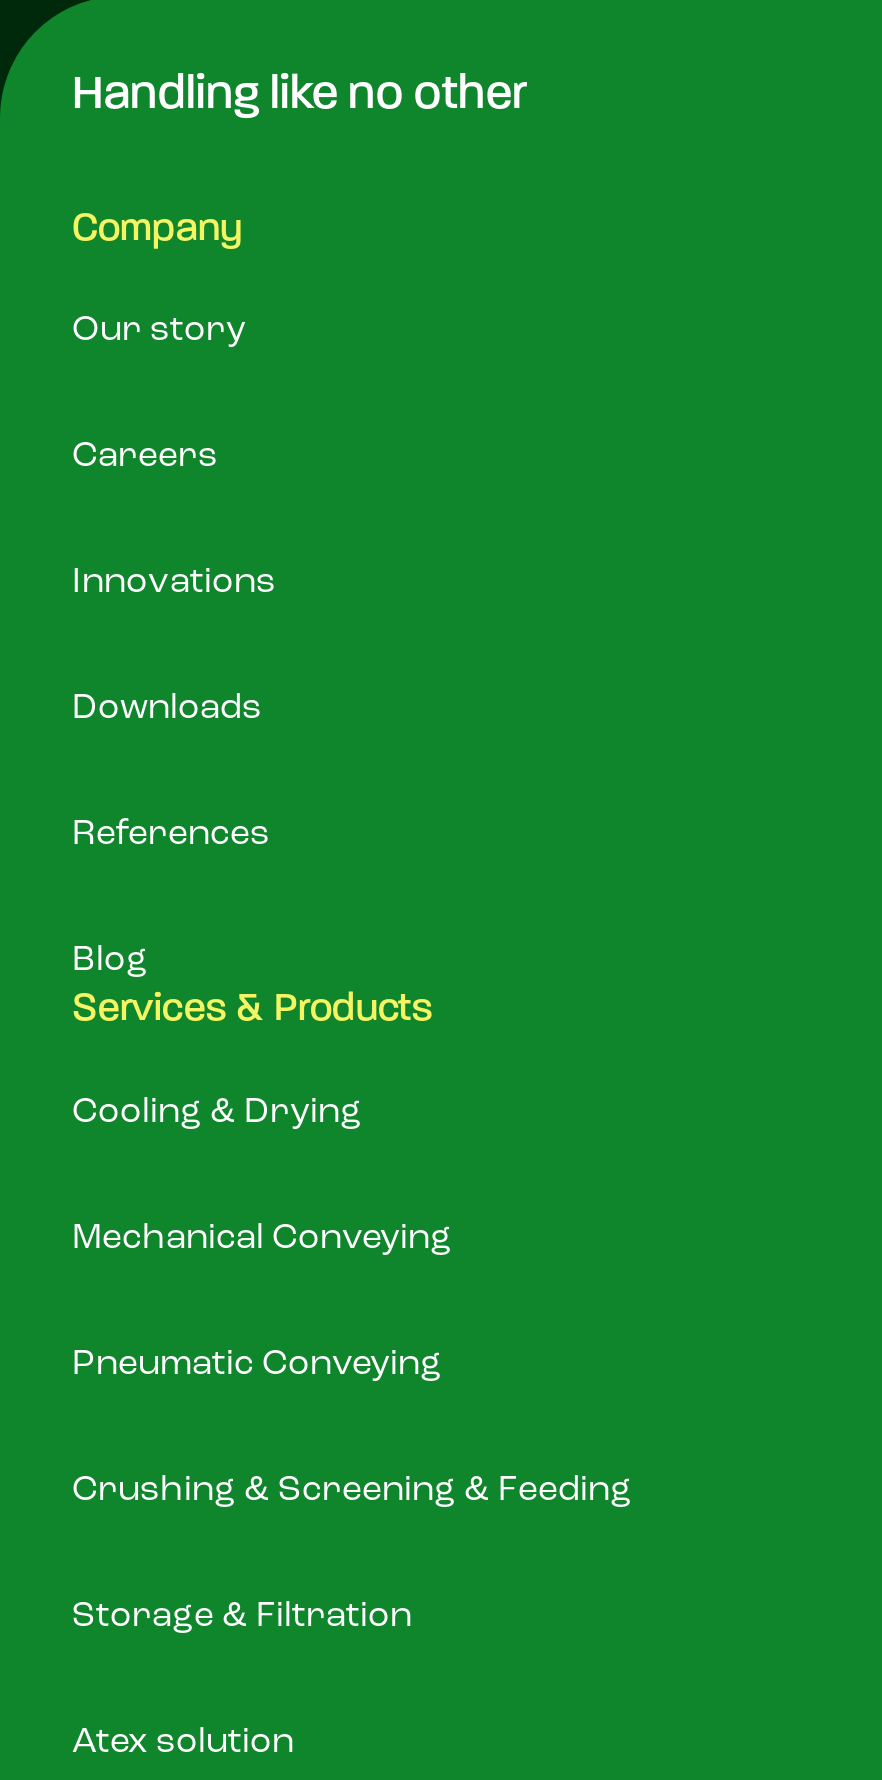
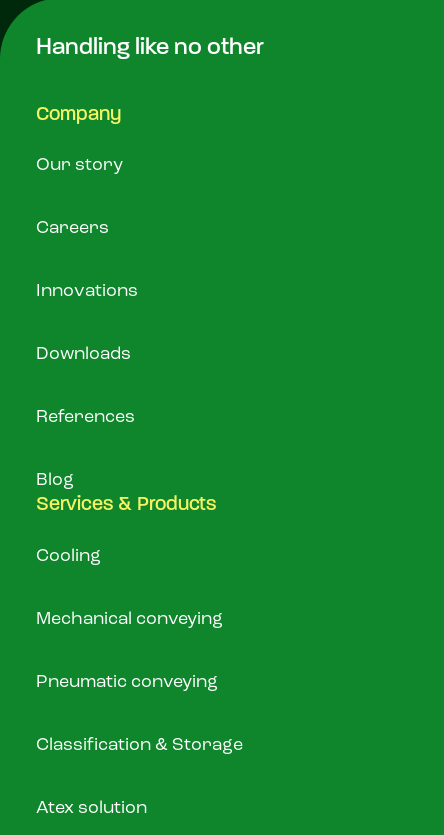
- Cooling & Drying
- Mechanical Conveying
- Pneumatic Conveying
- Crushing & Screening & Feeding
- Storage & Filtration
+ Cooling
+ Mechanical conveying
+ Pneumatic conveying
+ Classification & Storage
